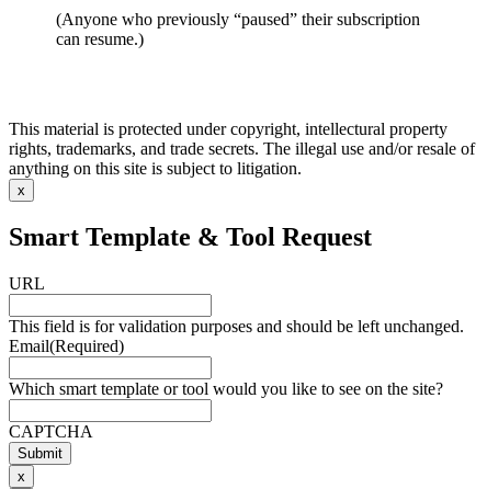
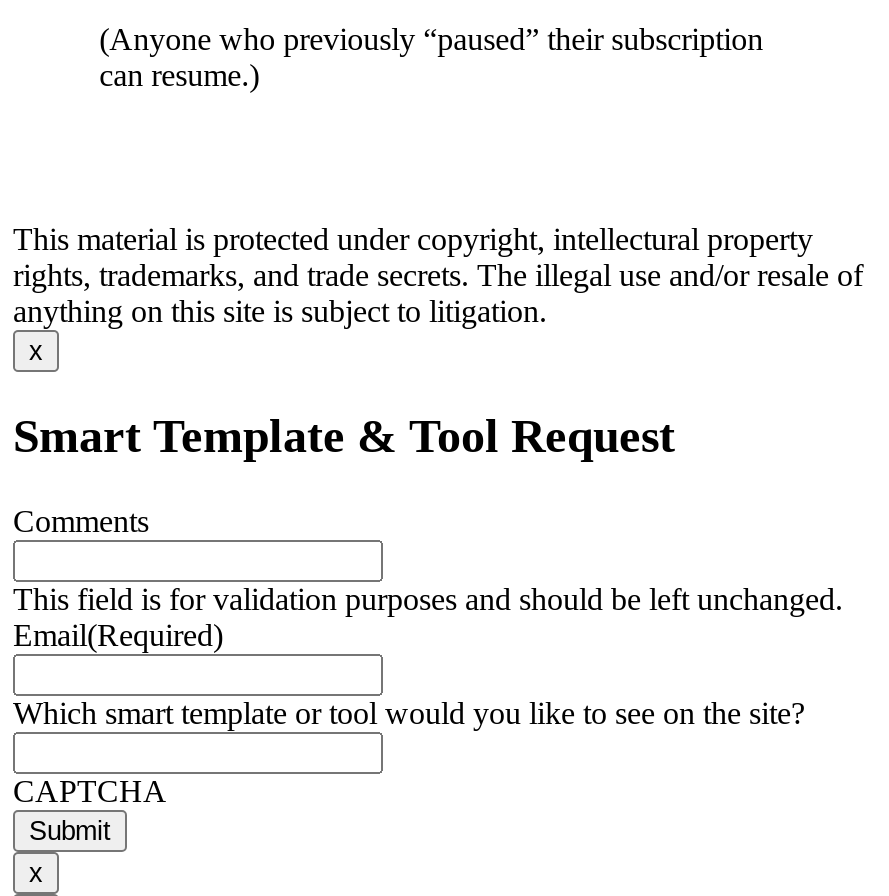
- URL
+ Comments
